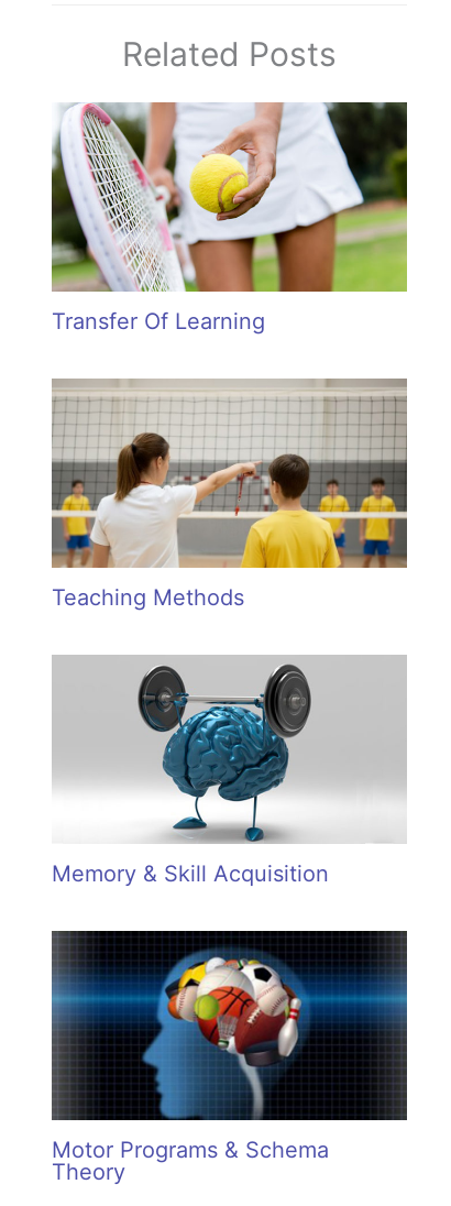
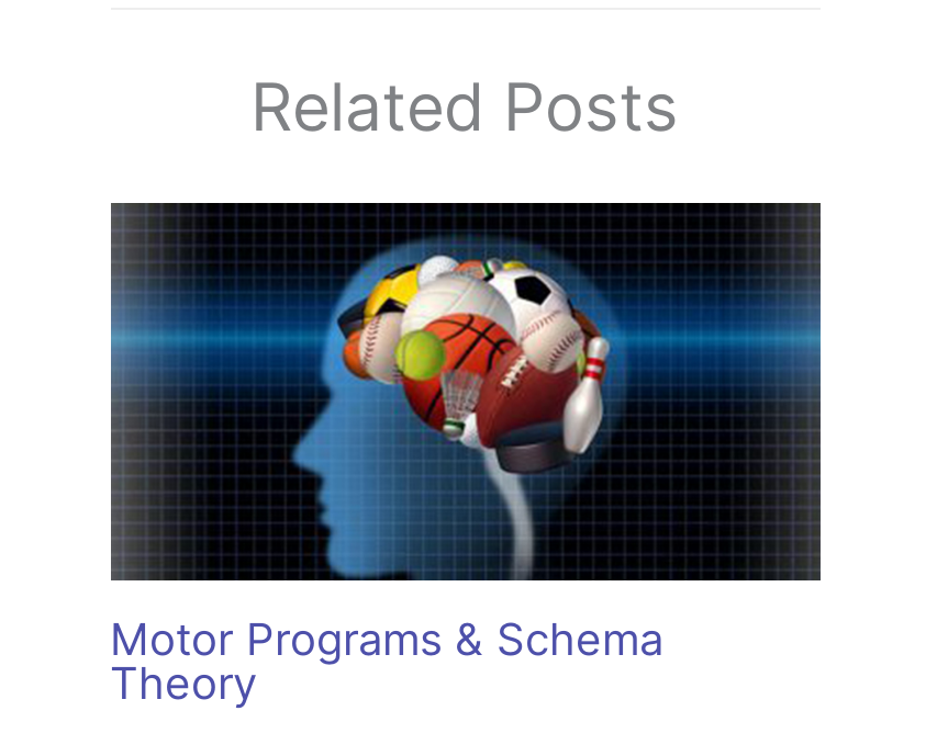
- [image]
- Transfer Of Learning

- [image]
- Teaching Methods

- [image]
- Memory & Skill Acquisition
